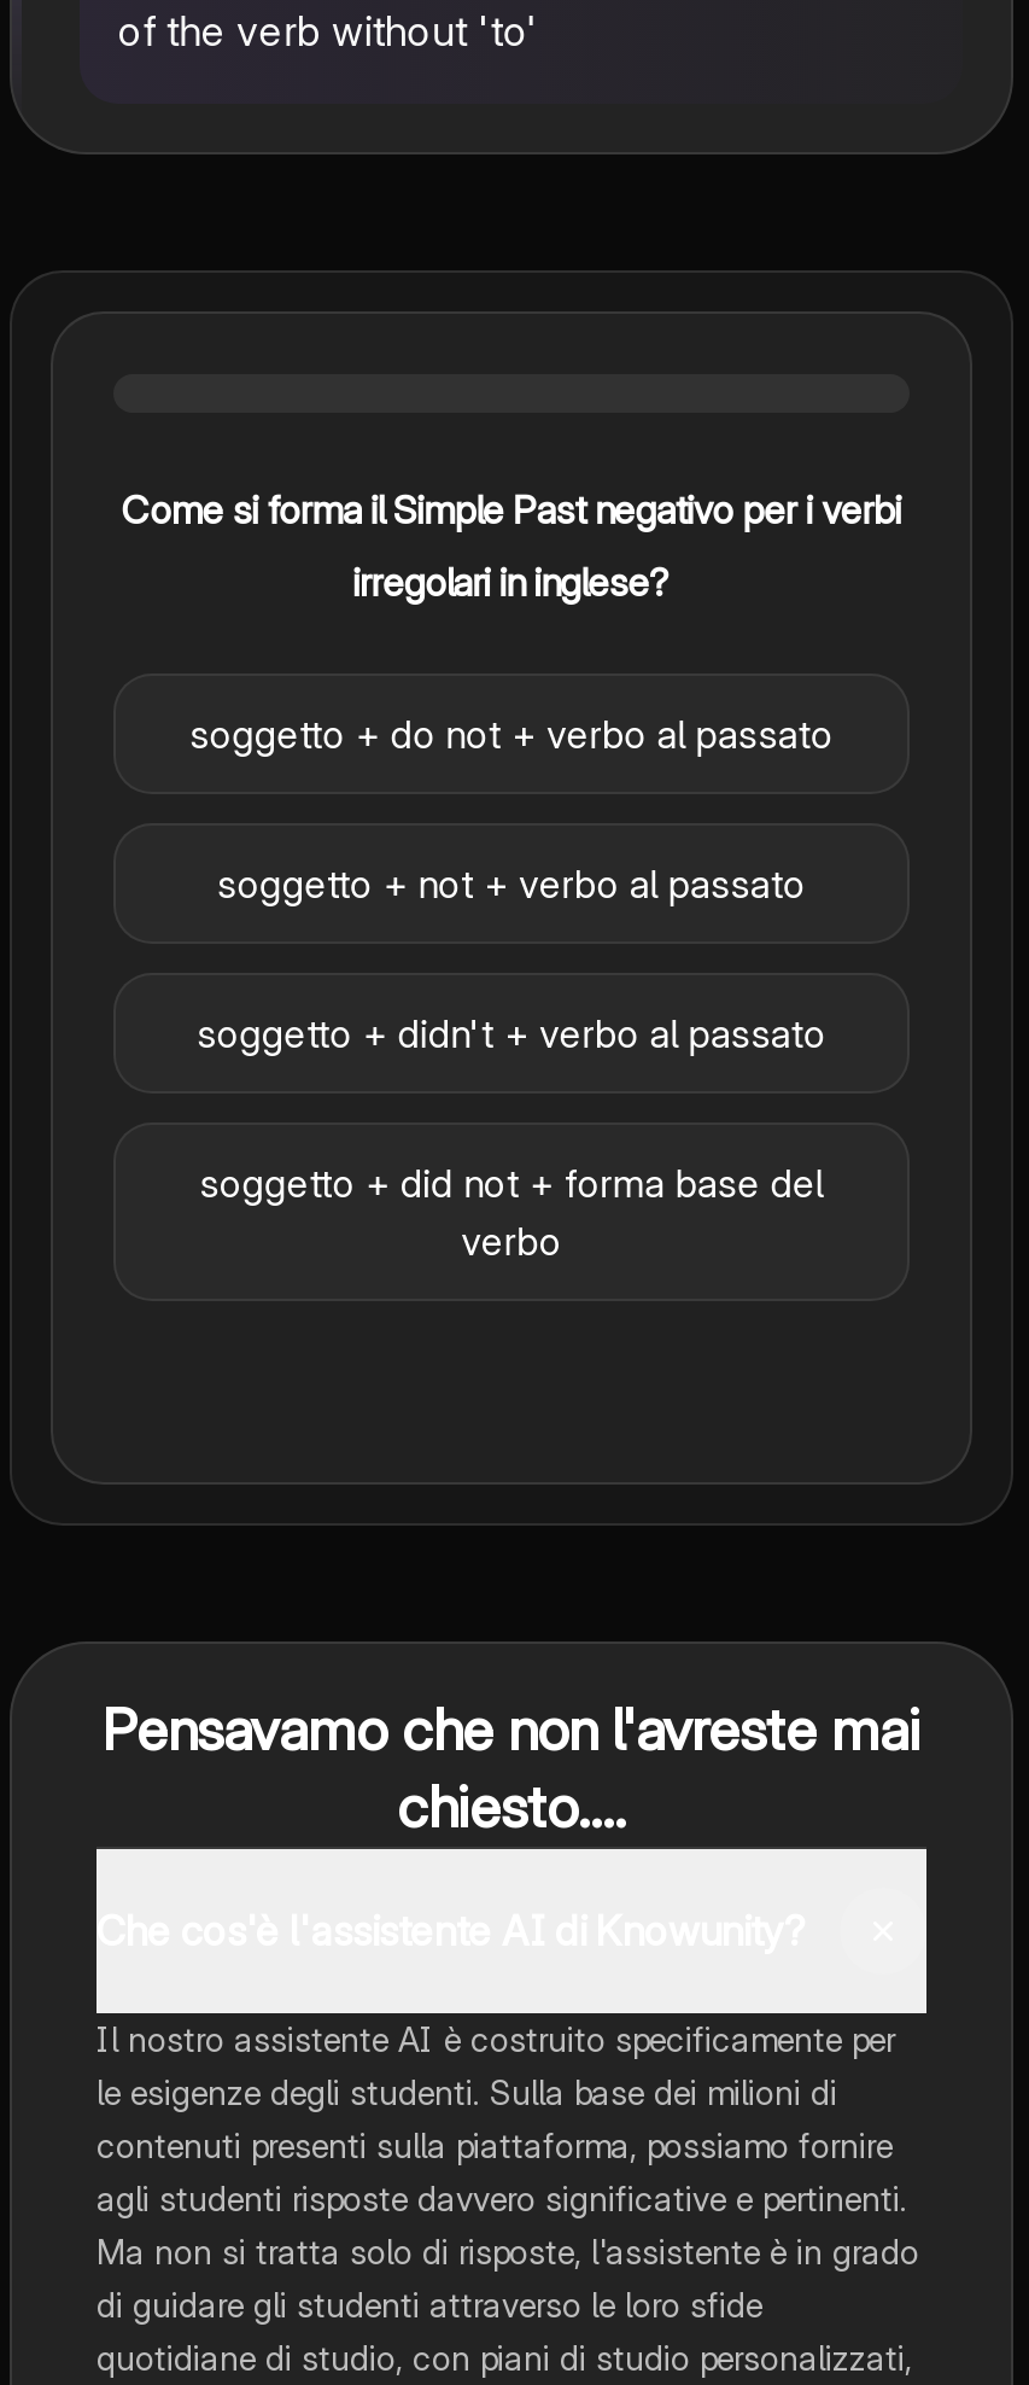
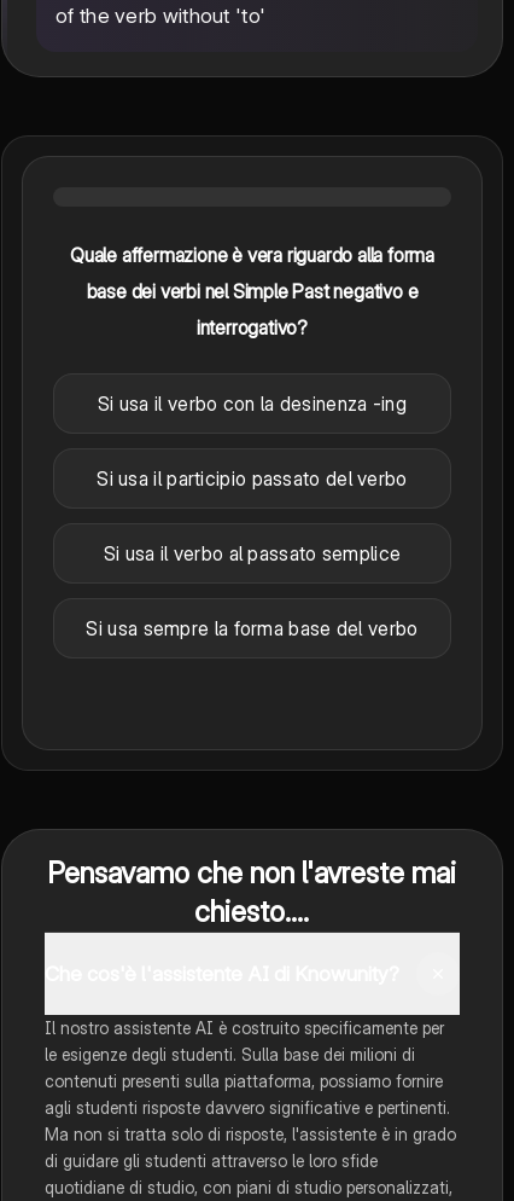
- Come si forma il Simple Past negativo per i verbi
- irregolari in inglese?
- soggetto + do not + verbo al passato
- soggetto + not + verbo al passato
- soggetto + didn't + verbo al passato
- soggetto + did not + forma base del
- verbo
+ Quale affermazione è vera riguardo alla forma
+ base dei verbi nel Simple Past negativo e
+ interrogativo?
+ Si usa il verbo con la desinenza -ing
+ Si usa il participio passato del verbo
+ Si usa il verbo al passato semplice
+ Si usa sempre la forma base del verbo
